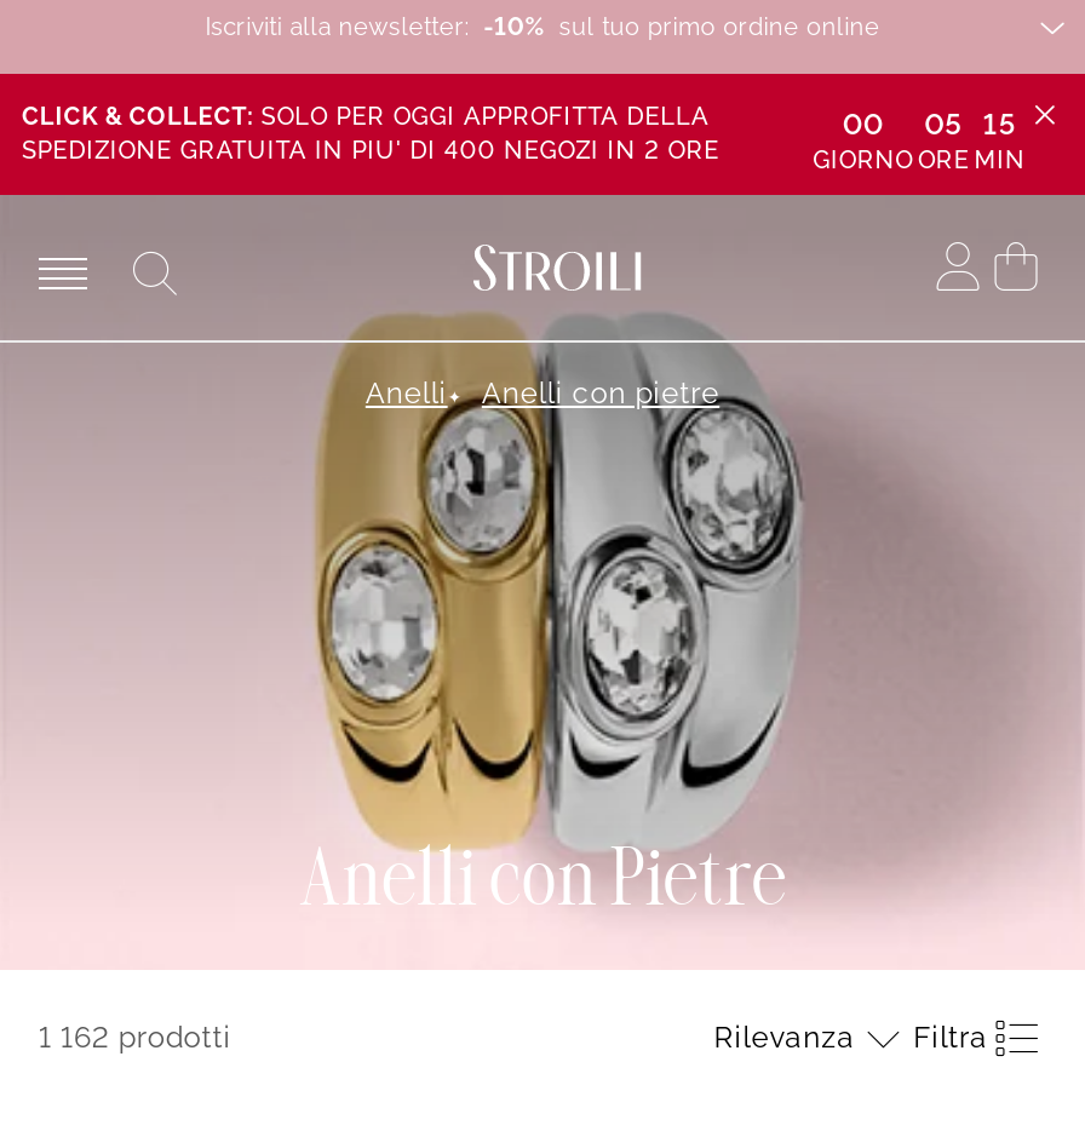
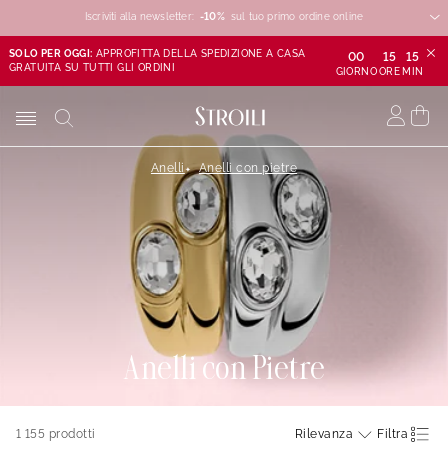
- CLICK & COLLECT: SOLO PER OGGI APPROFITTA DELLA
- SPEDIZIONE GRATUITA IN PIU' DI 400 NEGOZI IN 2 ORE
+ SOLO PER OGGI: APPROFITTA DELLA SPEDIZIONE A CASA
+ GRATUITA SU TUTTI GLI ORDINI

- 05
+ 15

- 1 162 prodotti
+ 1 155 prodotti
